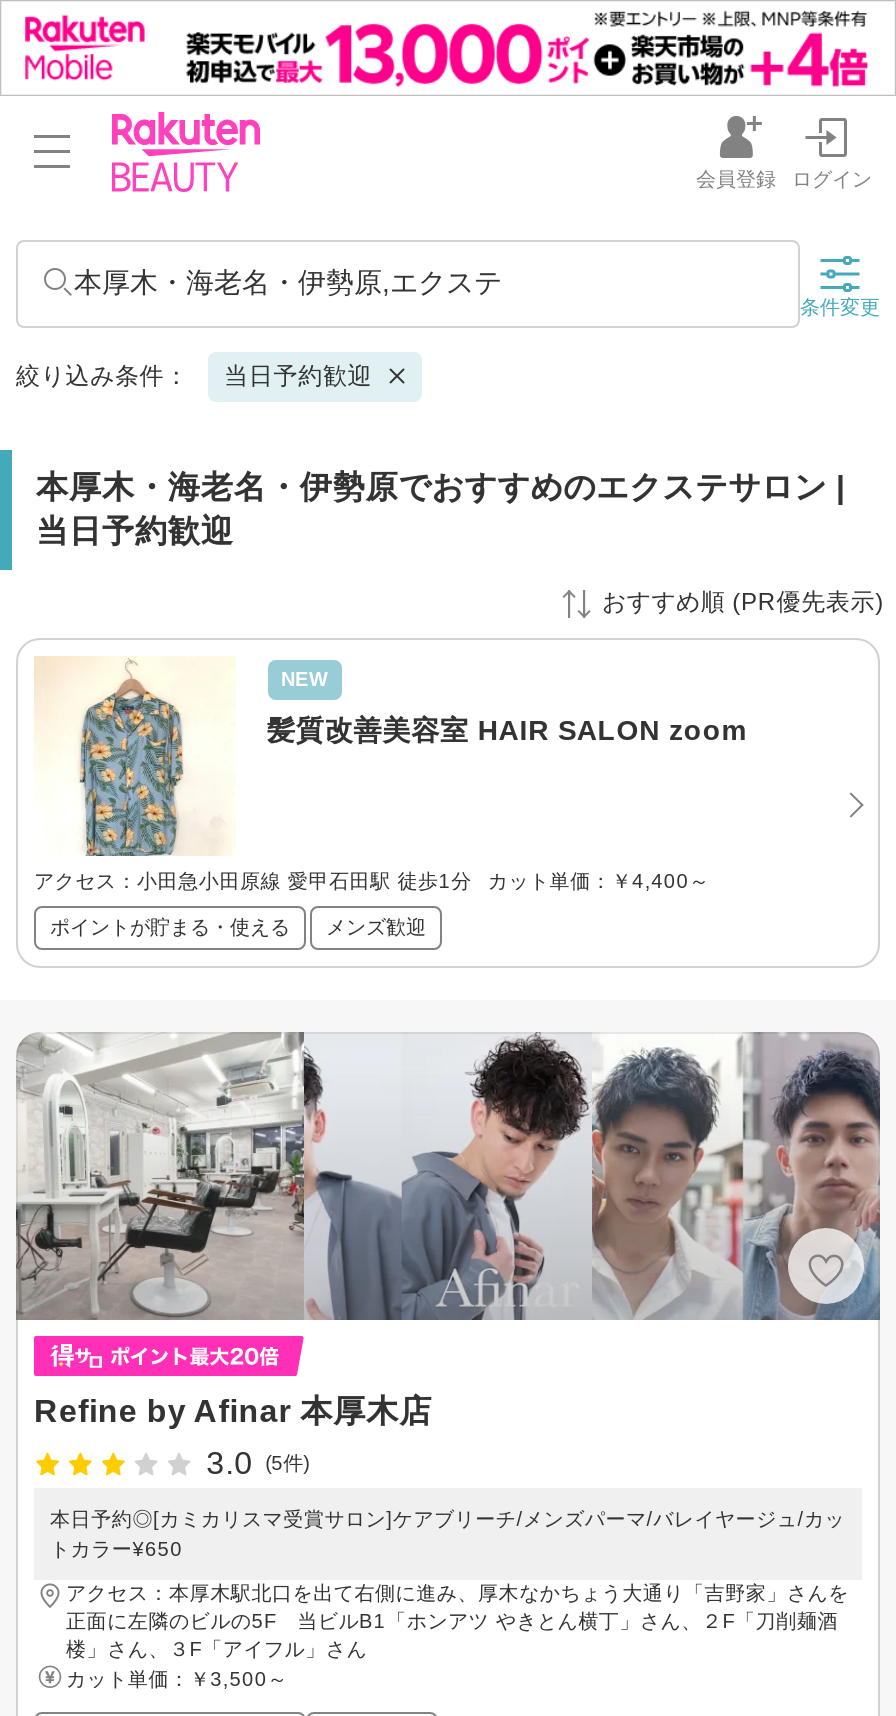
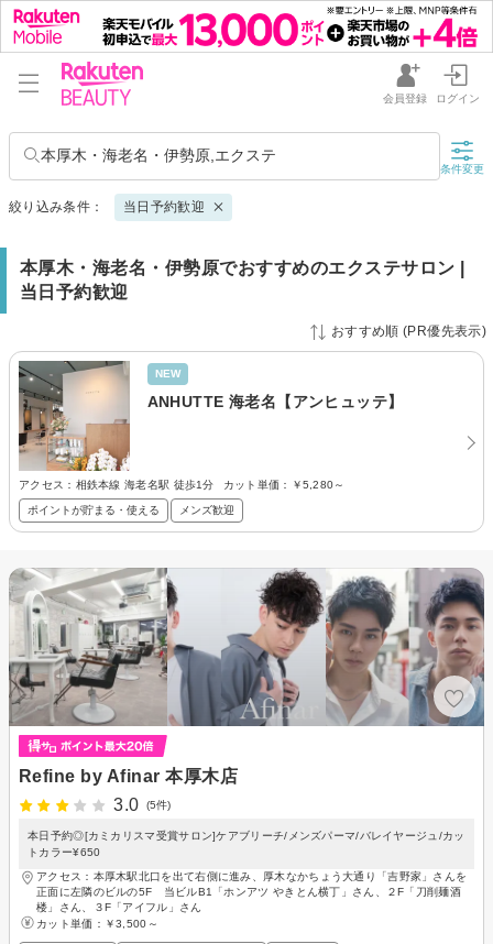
- [image]
- アクセス：小田急小田原線 愛甲石田駅 徒歩1分
- カット単価：￥4,400～
+ [image]
+ アクセス：相鉄本線 海老名駅 徒歩1分
+ カット単価：￥5,280～

- 髪質改善美容室 HAIR SALON zoom
+ ANHUTTE 海老名【アンヒュッテ】
